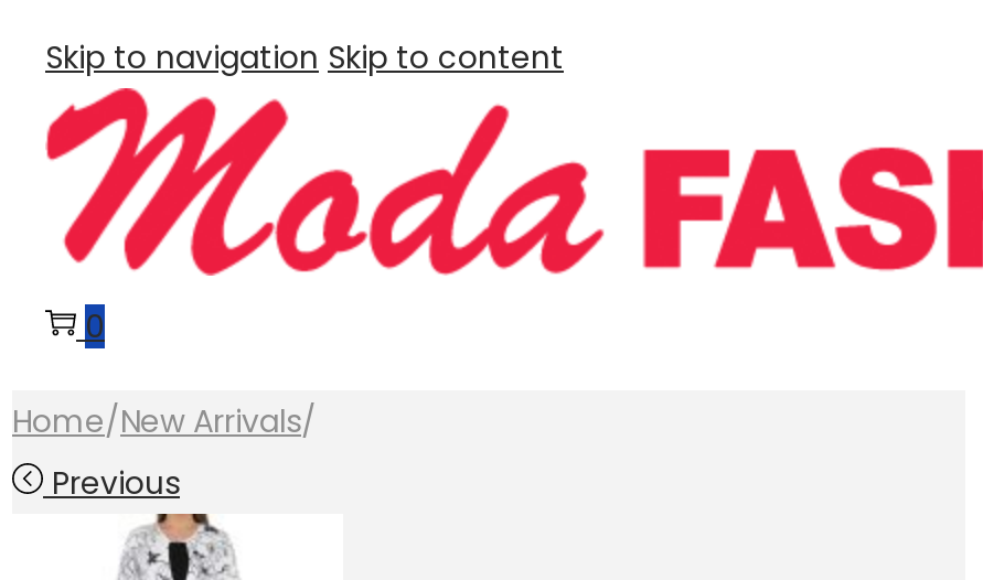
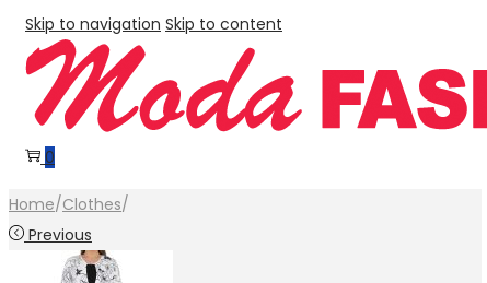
- Home/New Arrivals/
+ Home/Clothes/
